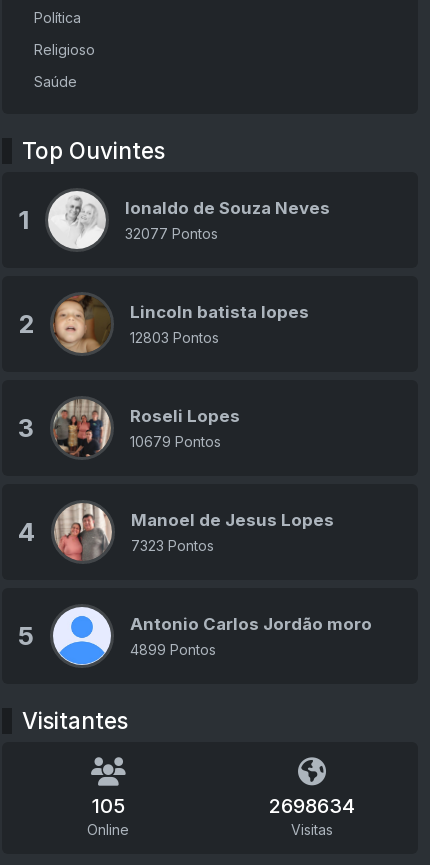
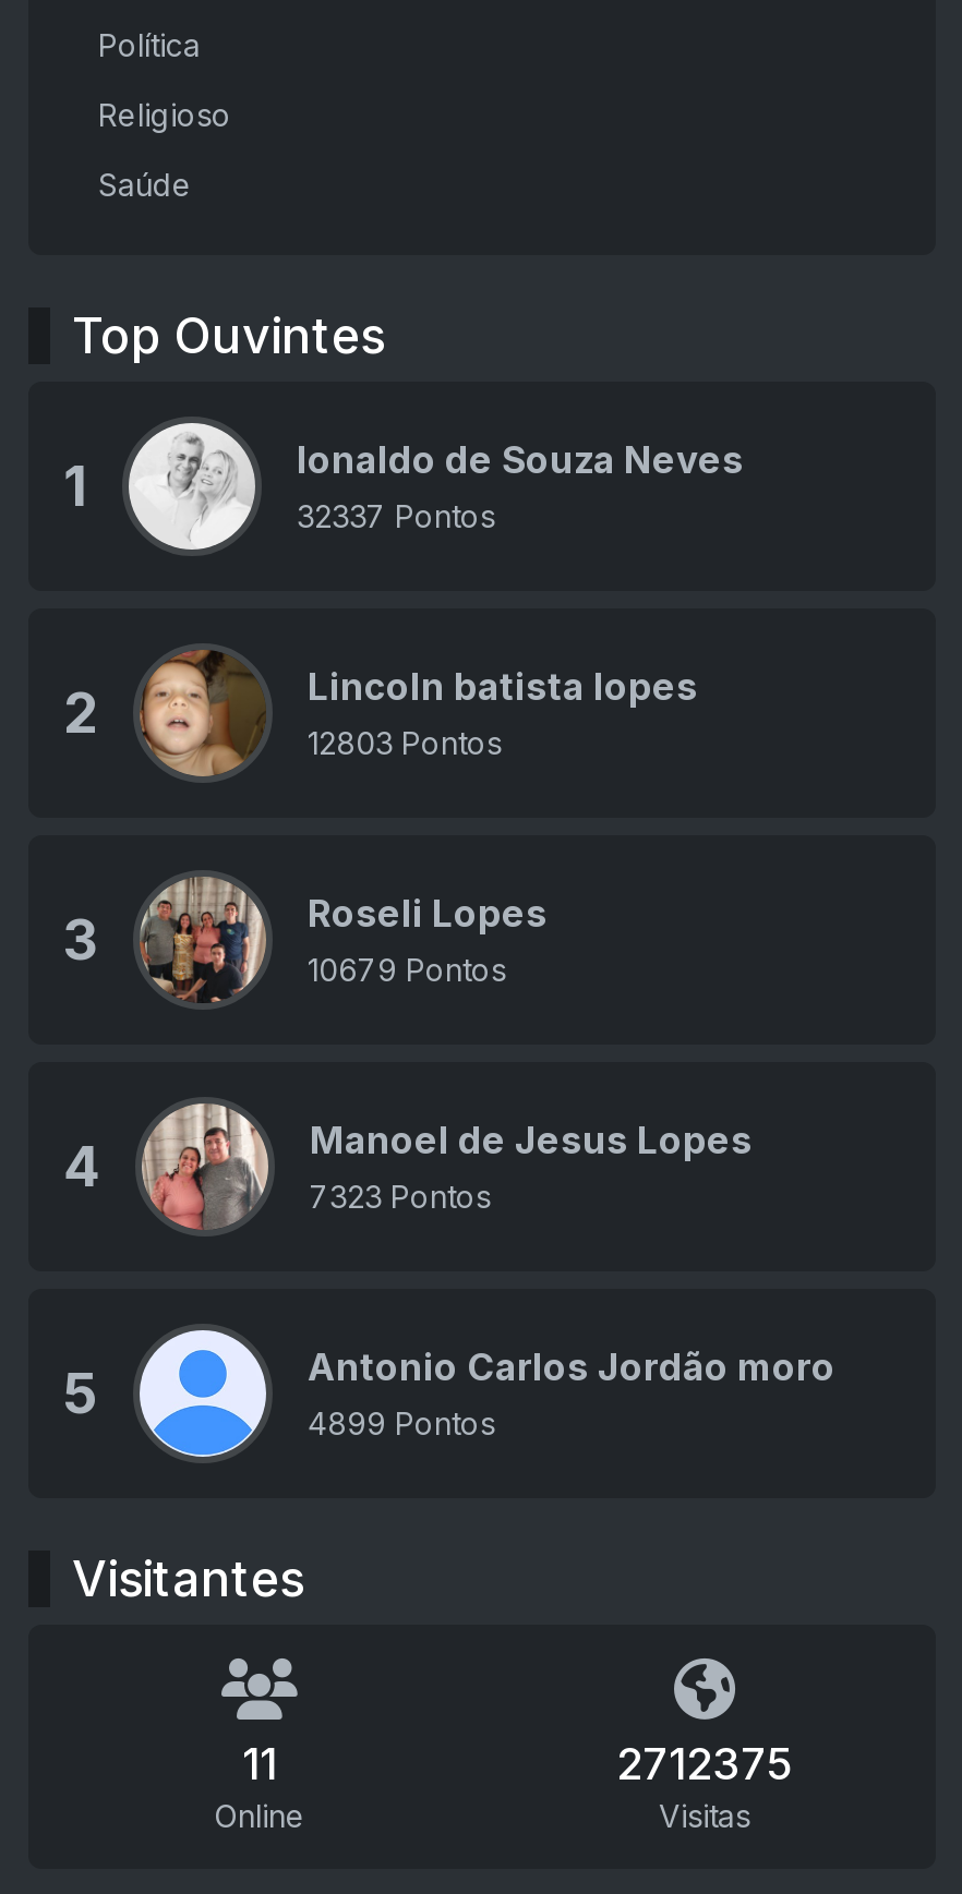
- 32077 Pontos
+ 32337 Pontos

- 105
+ 11

- 2698634
+ 2712375
